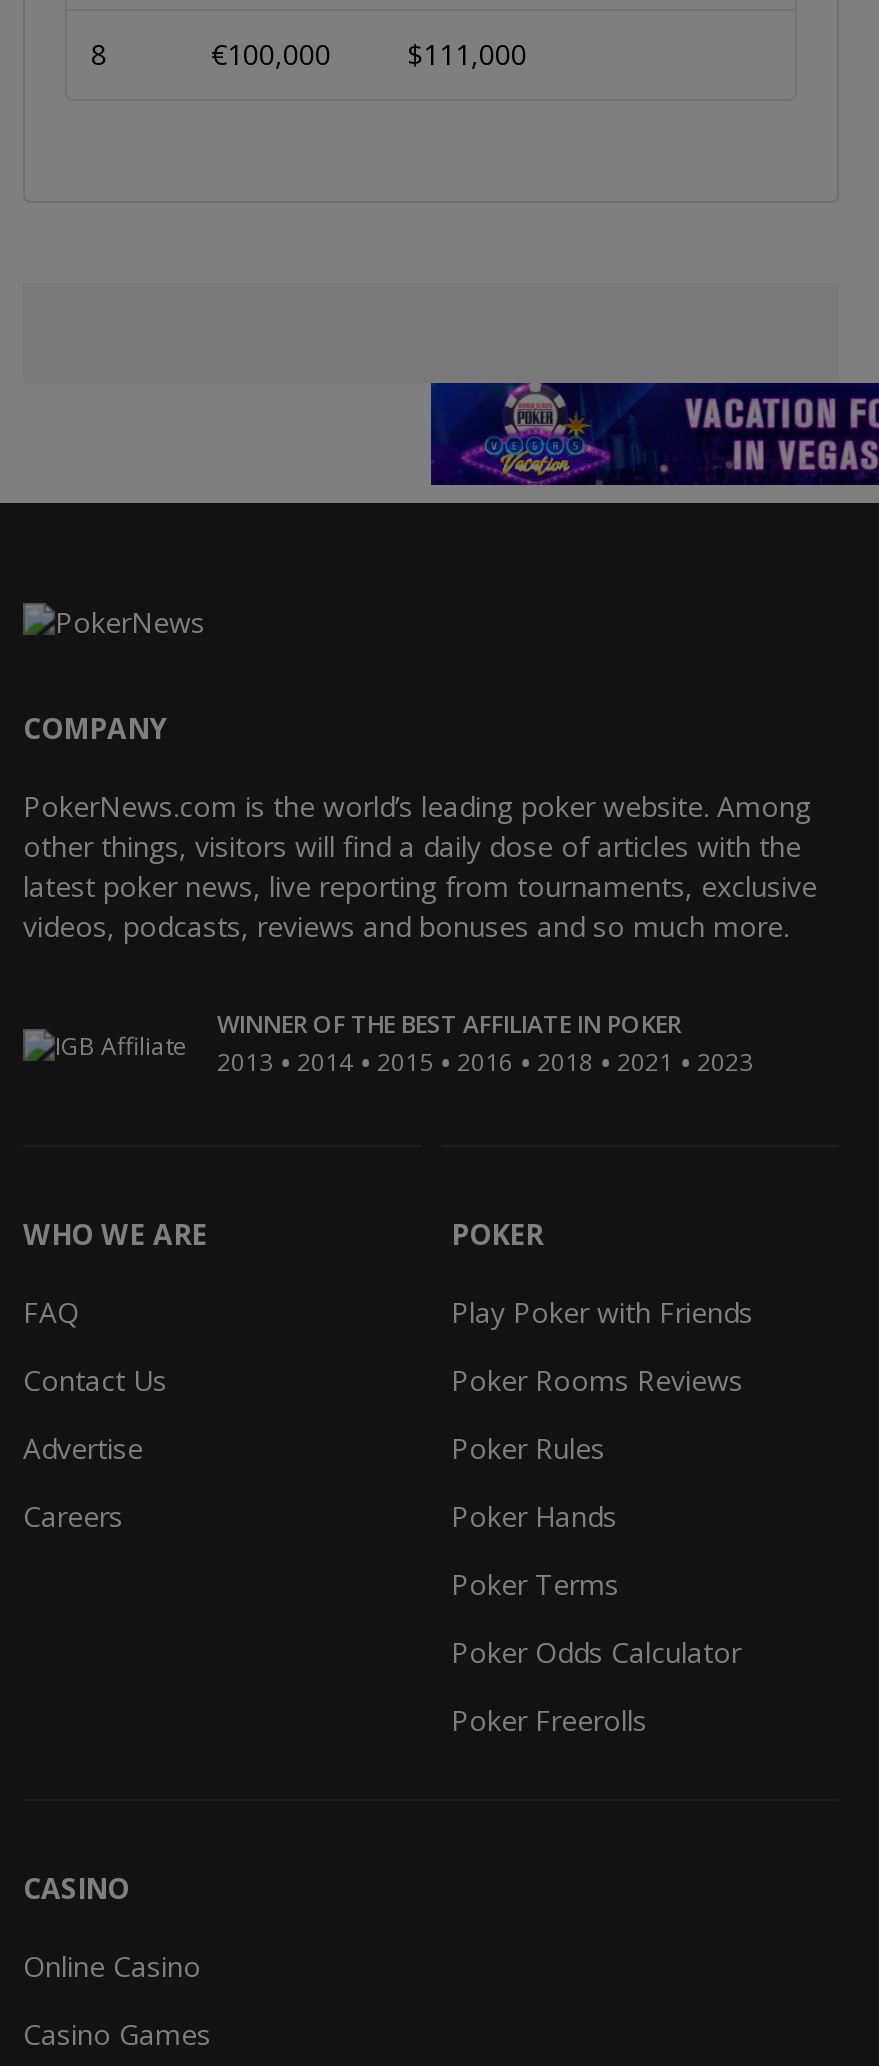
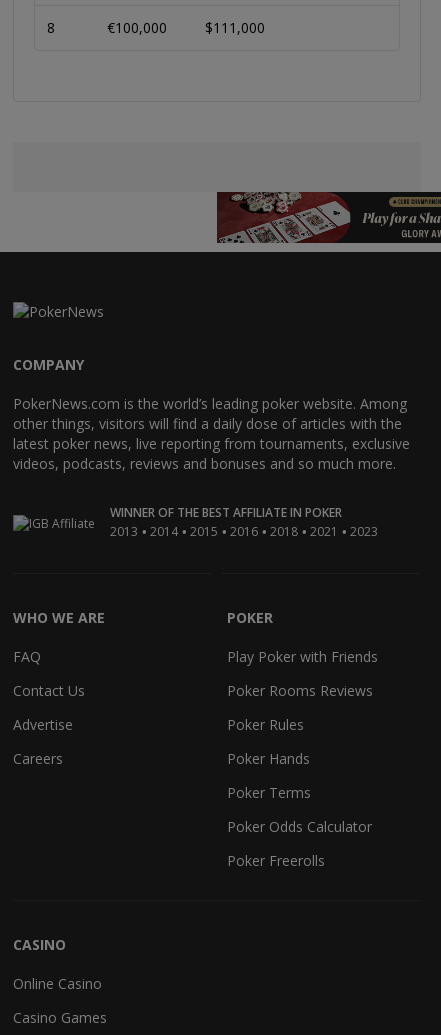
- [image]
+ [image]
